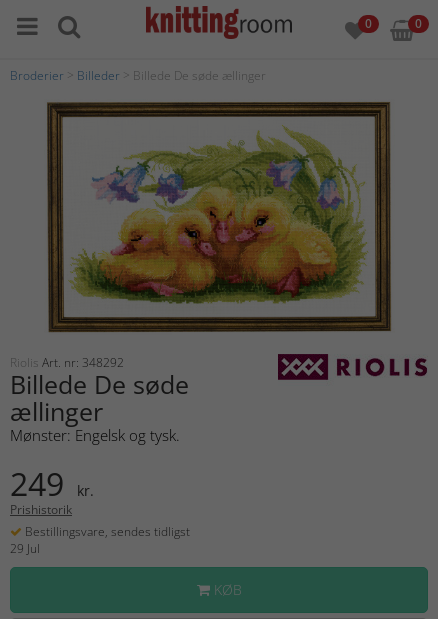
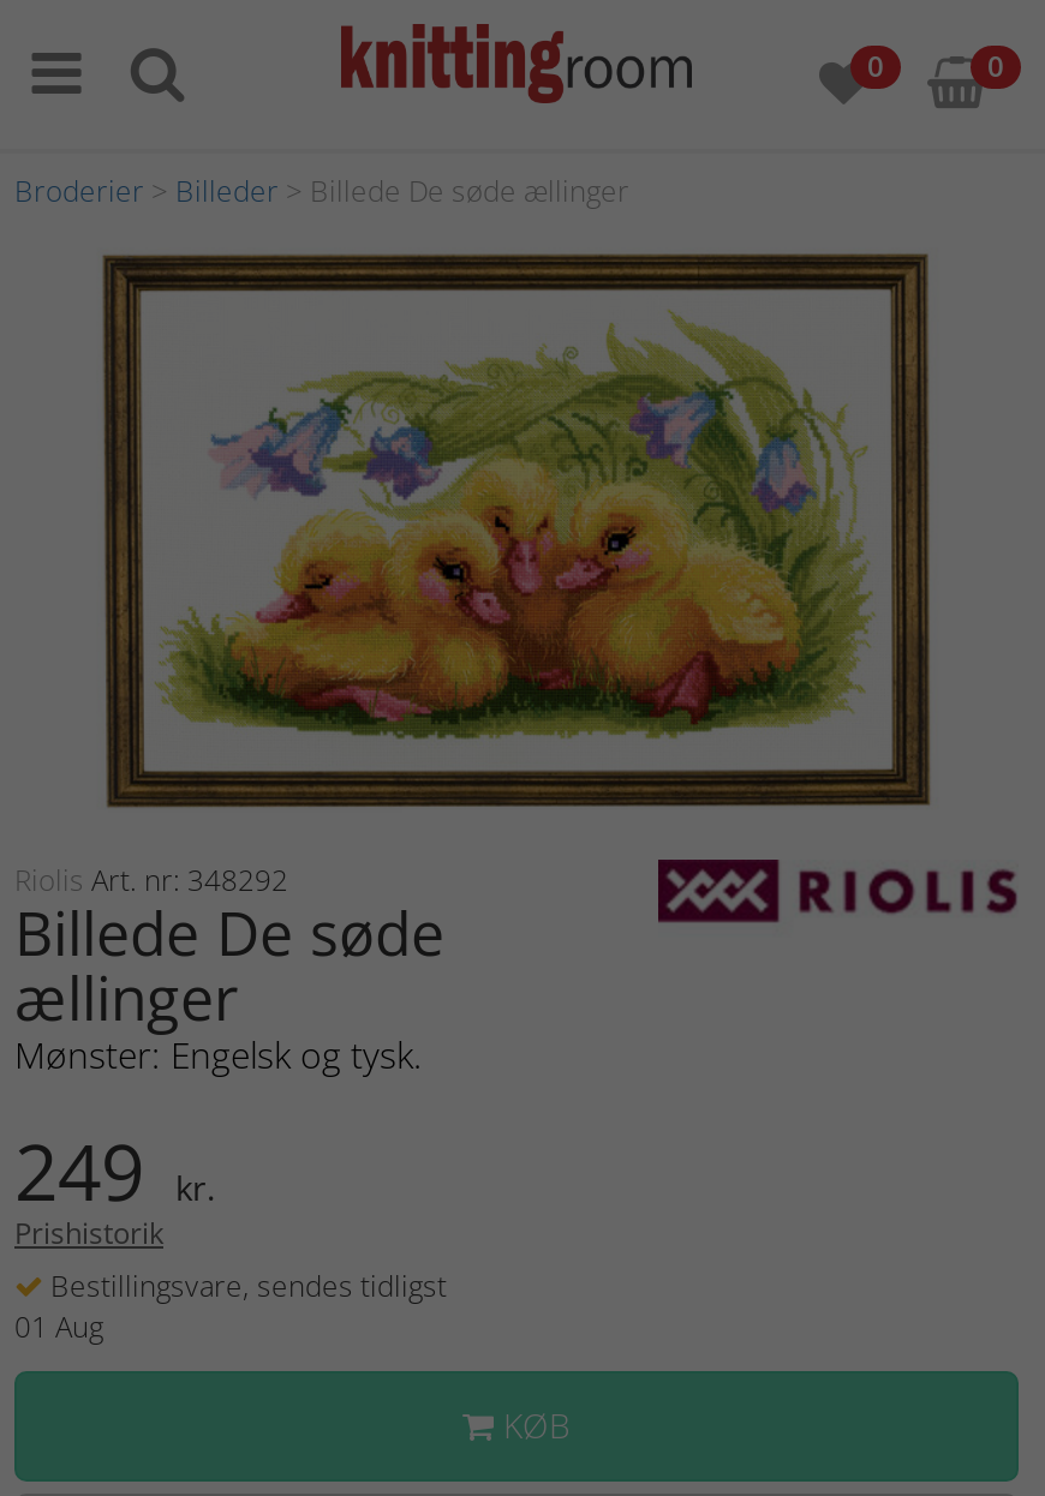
- 29 Jul
+ 01 Aug
